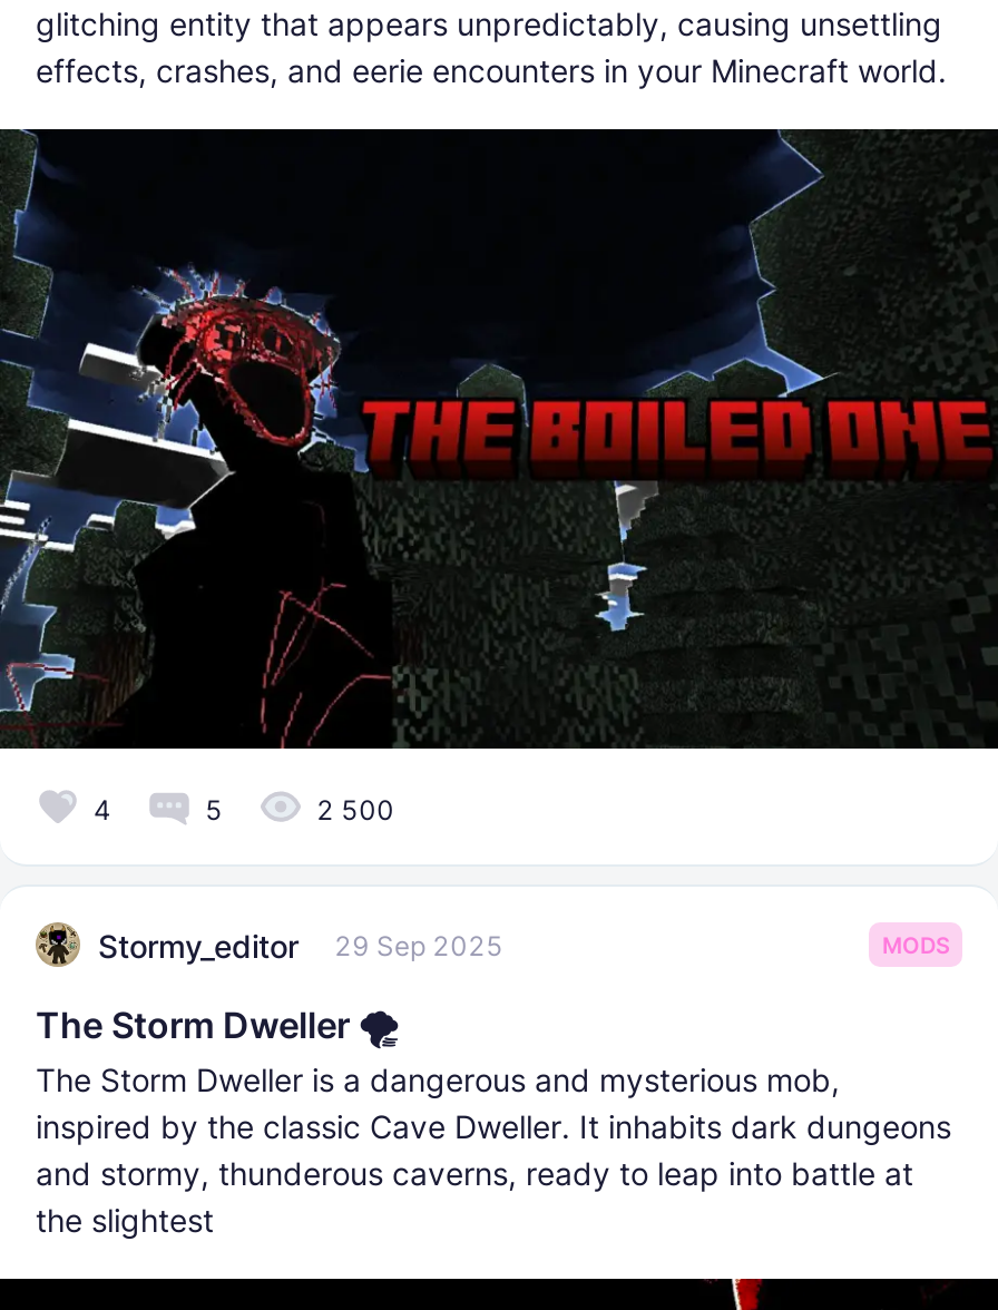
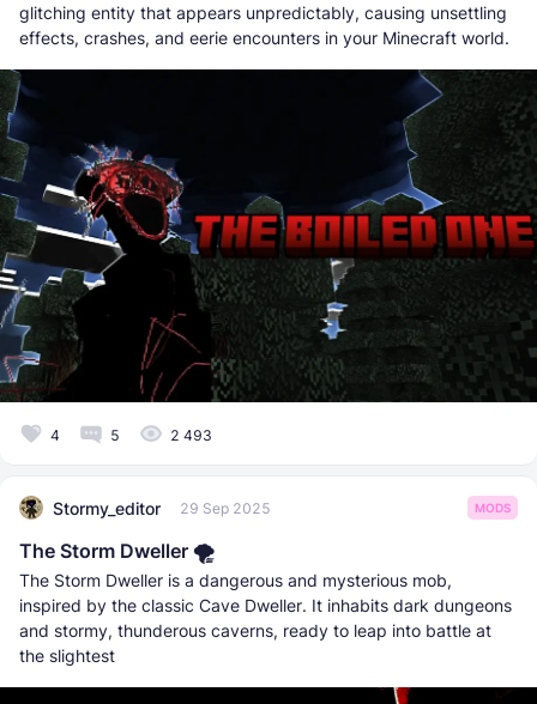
- 2 500
+ 2 493
